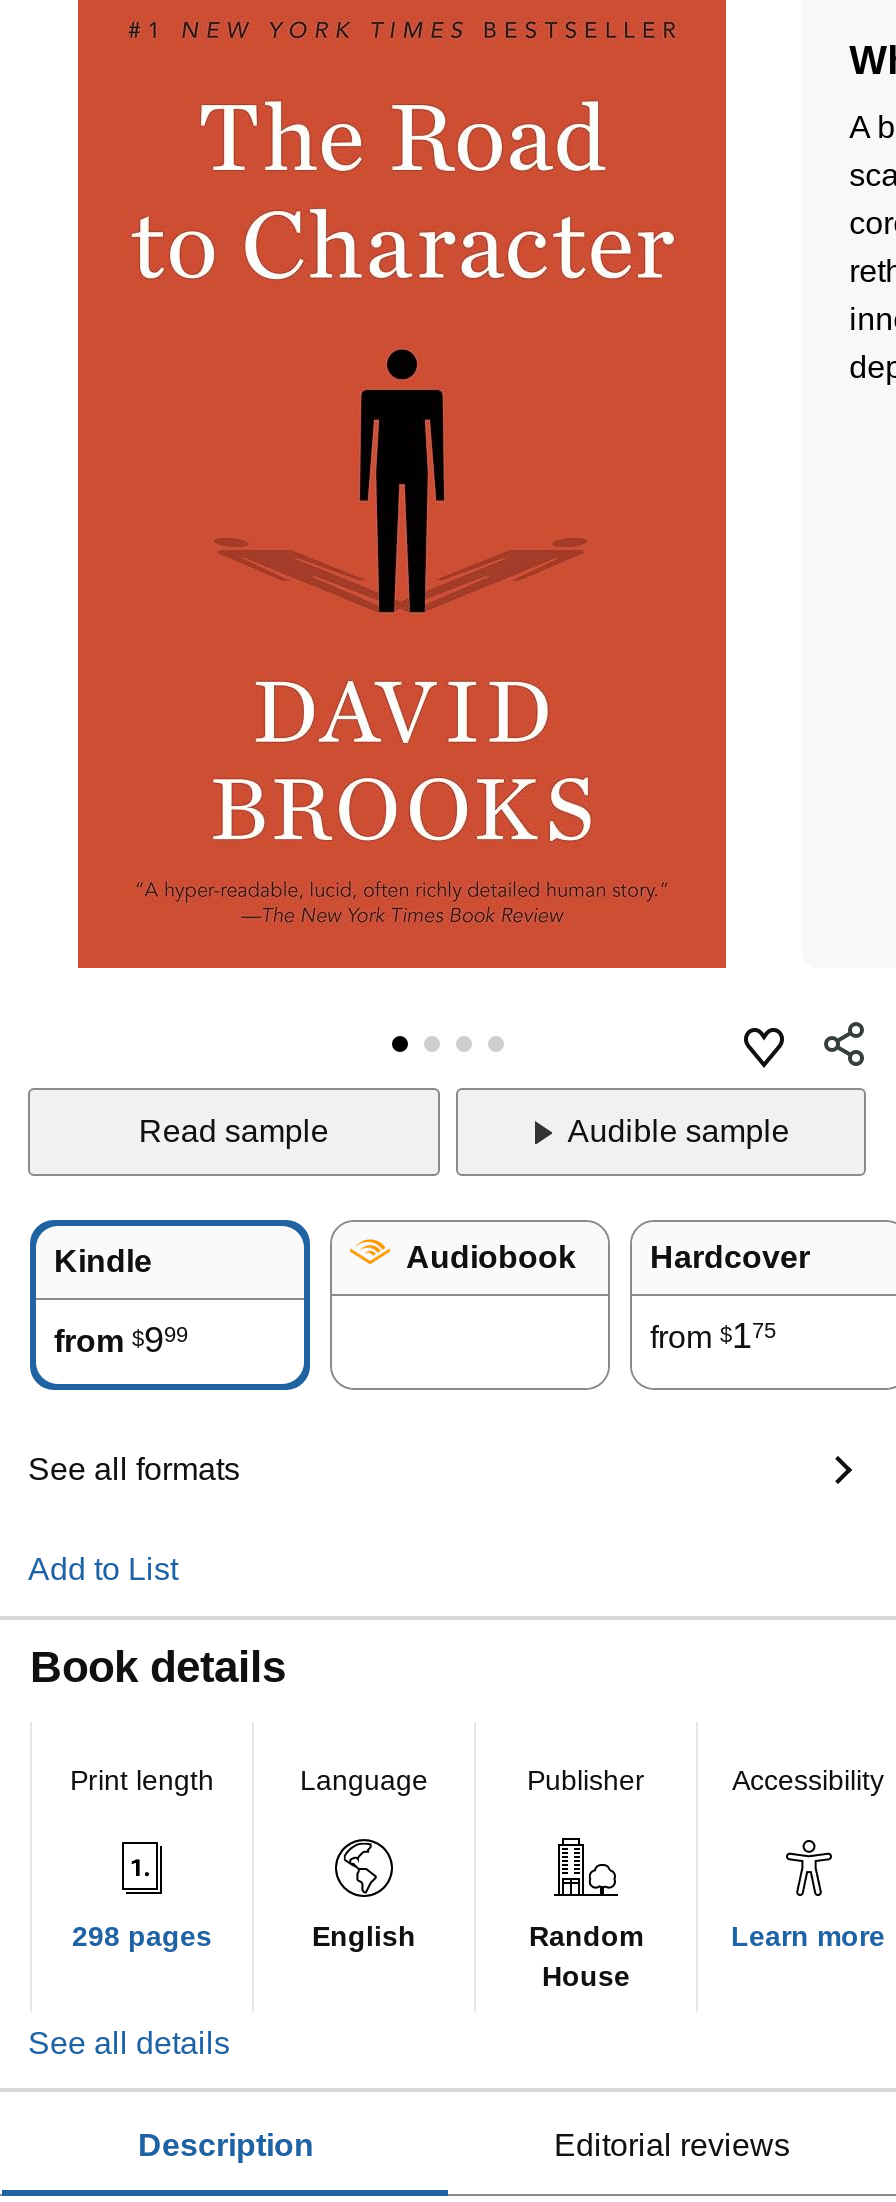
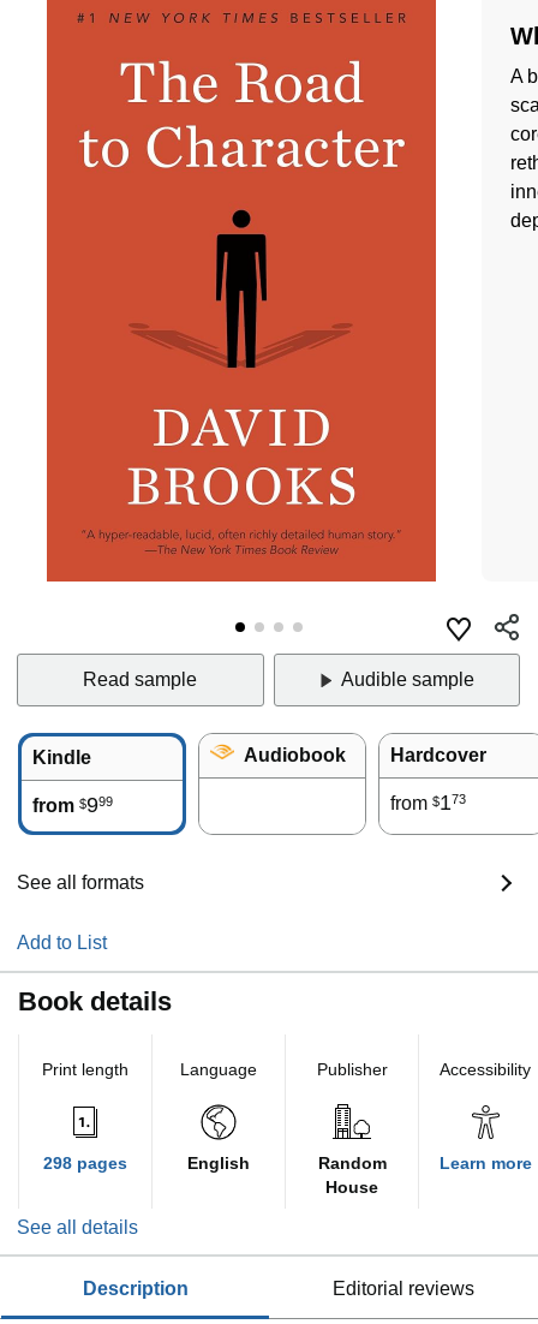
- from $175
+ from $173
